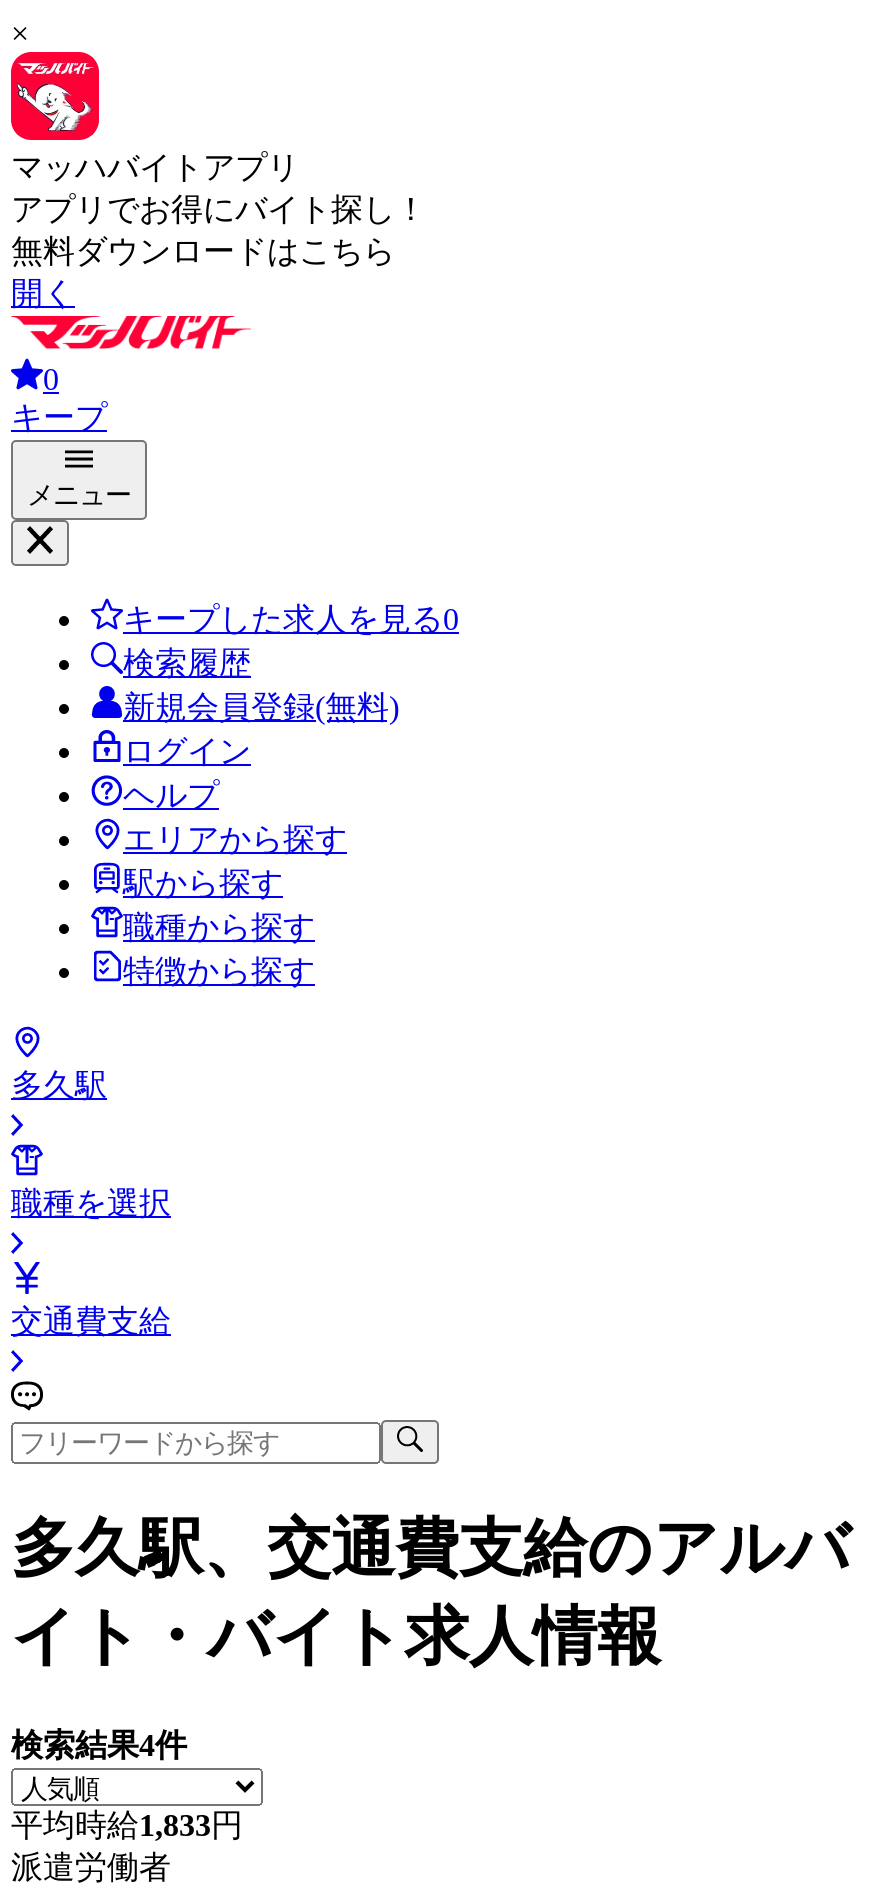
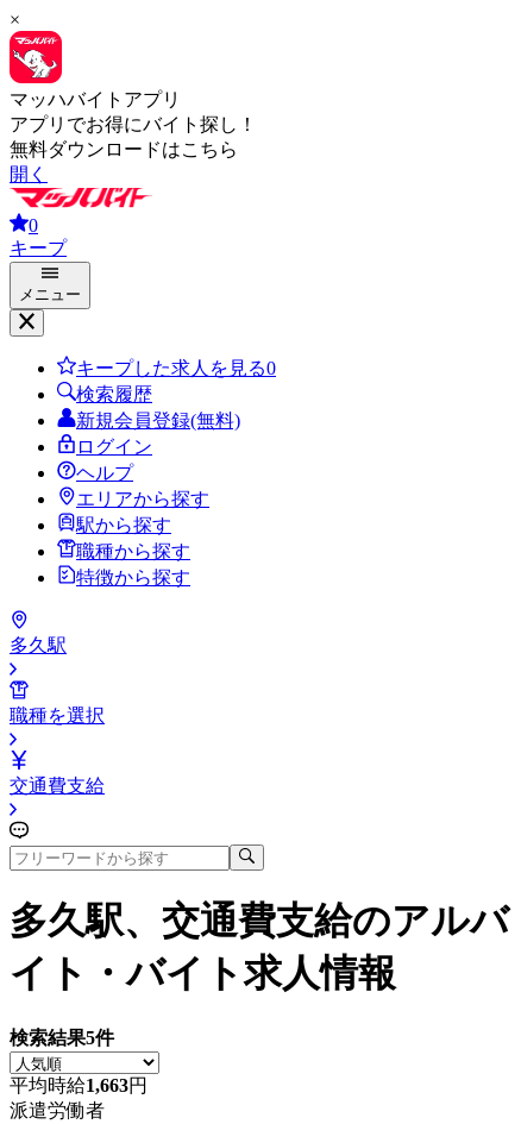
- 検索結果4件
+ 検索結果5件

- 平均時給1,833円
+ 平均時給1,663円
